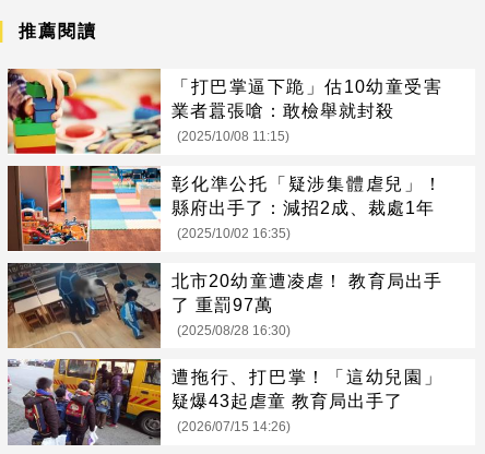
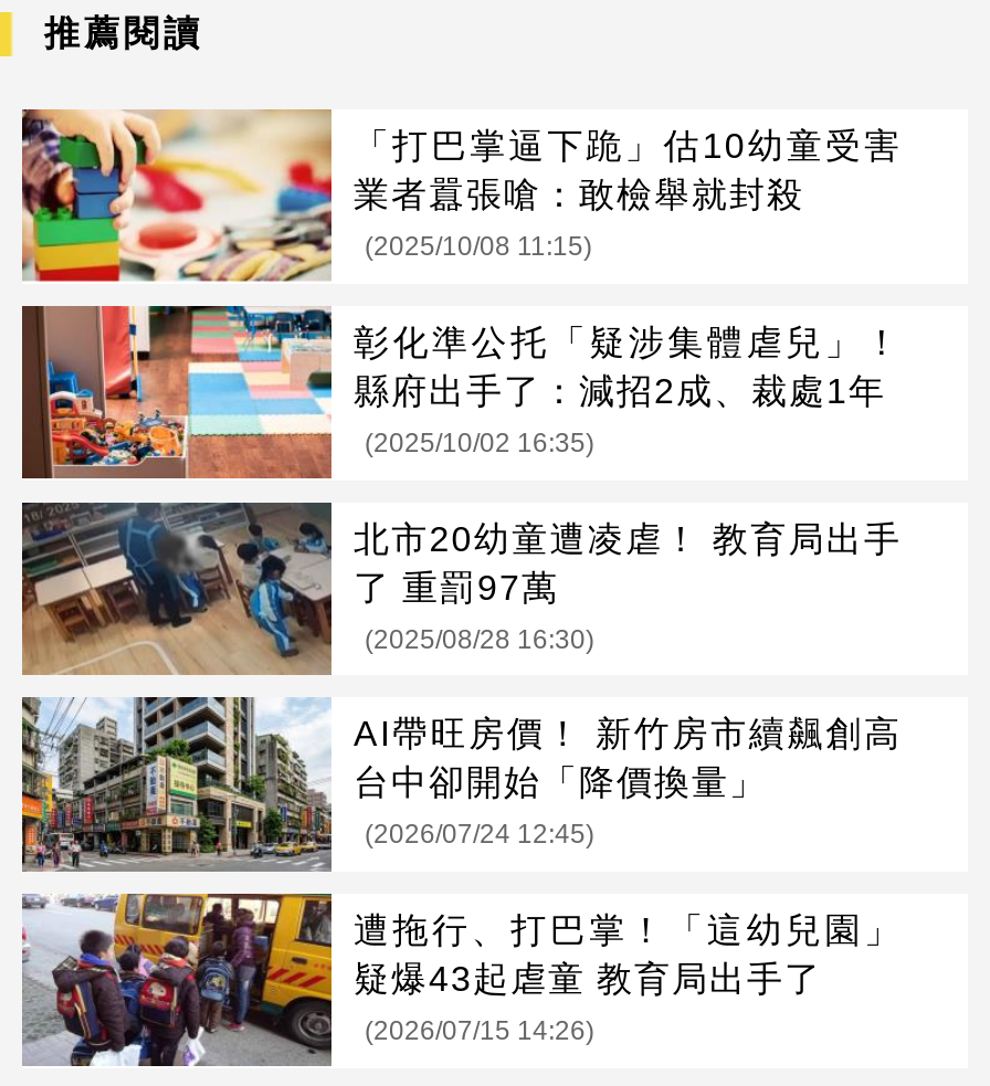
+ [image]
+ AI帶旺房價！ 新竹房市續飆創高
+ 台中卻開始「降價換量」
+ (2026/07/24 12:45)
